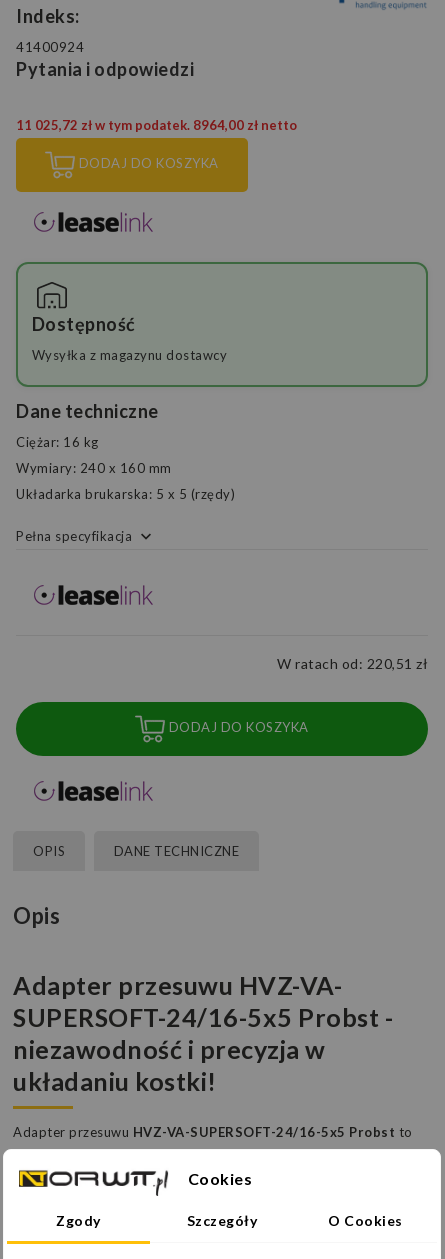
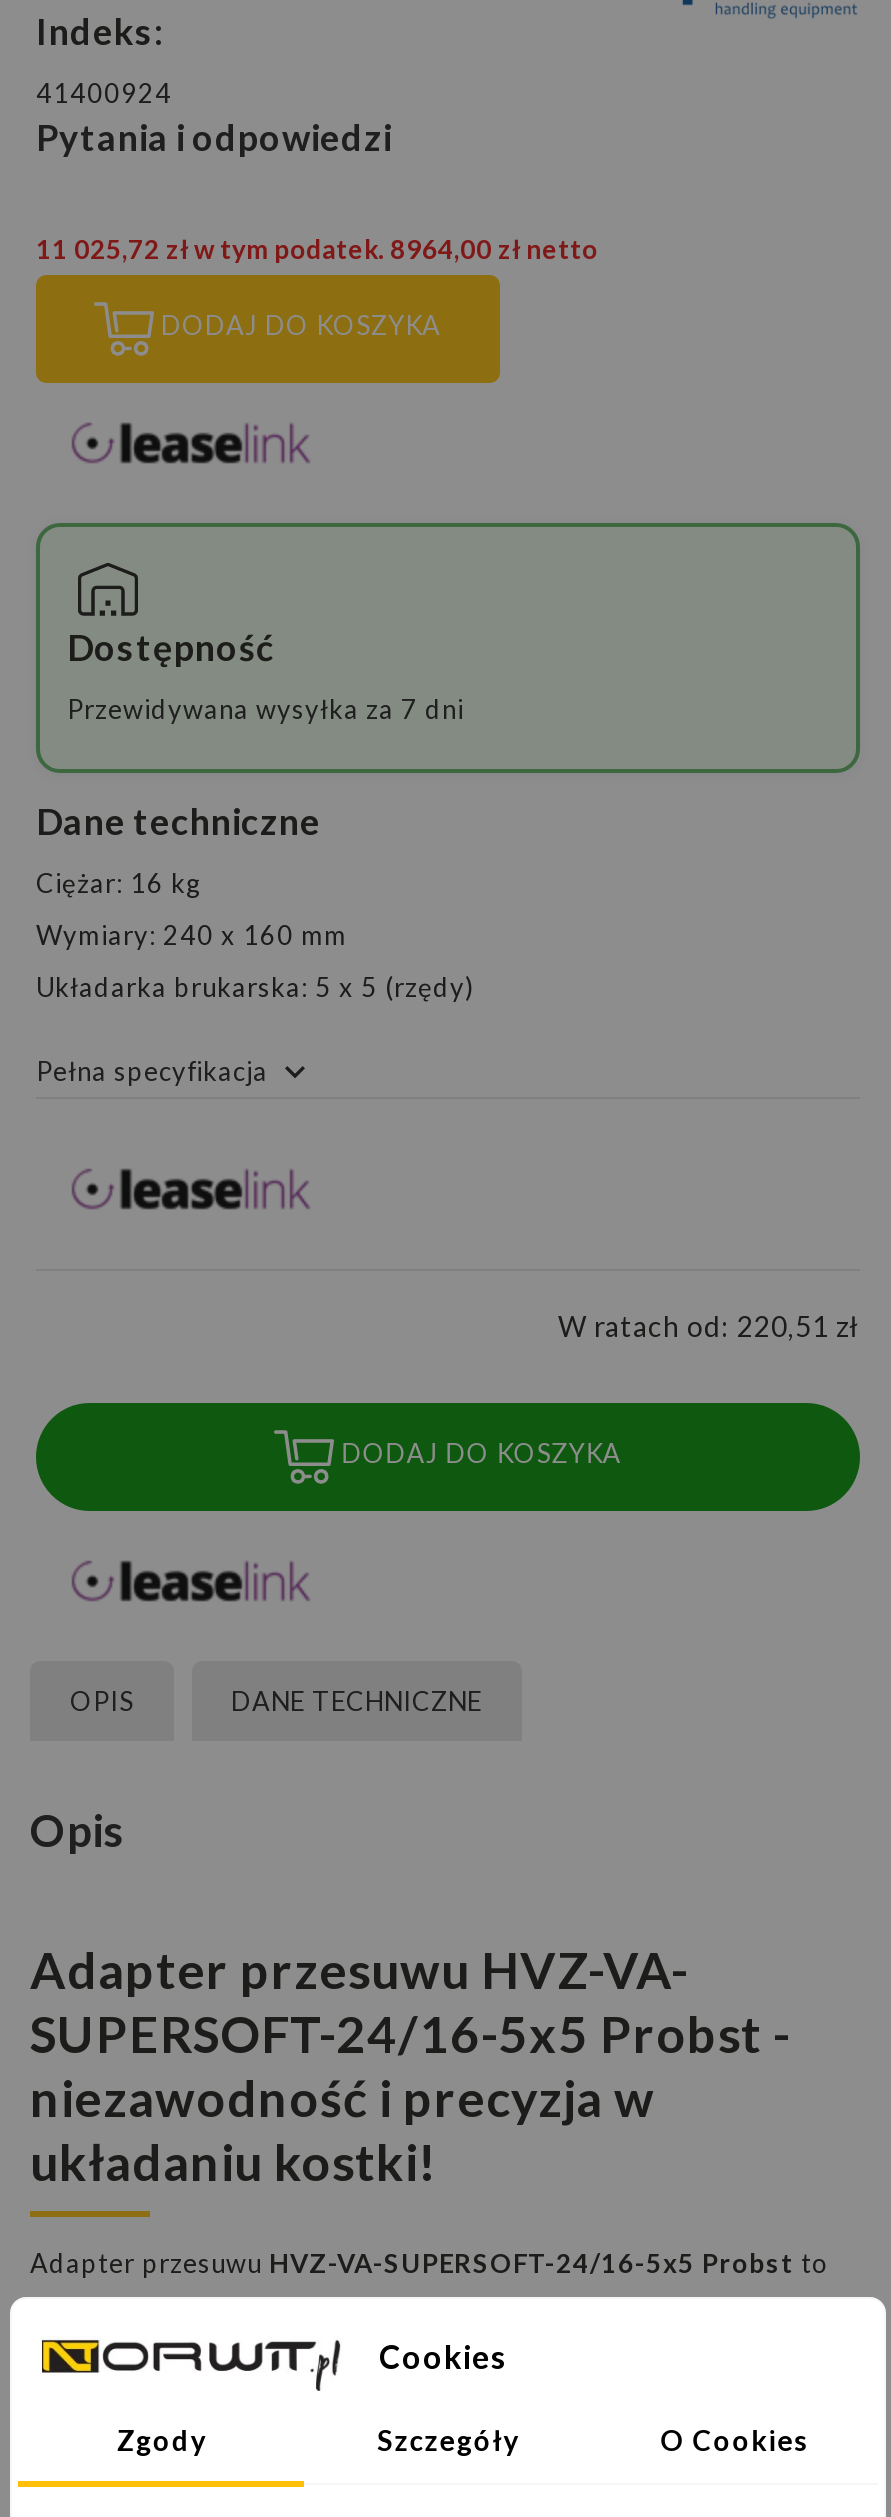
- Wysyłka z magazynu dostawcy
+ Przewidywana wysyłka za 7 dni
